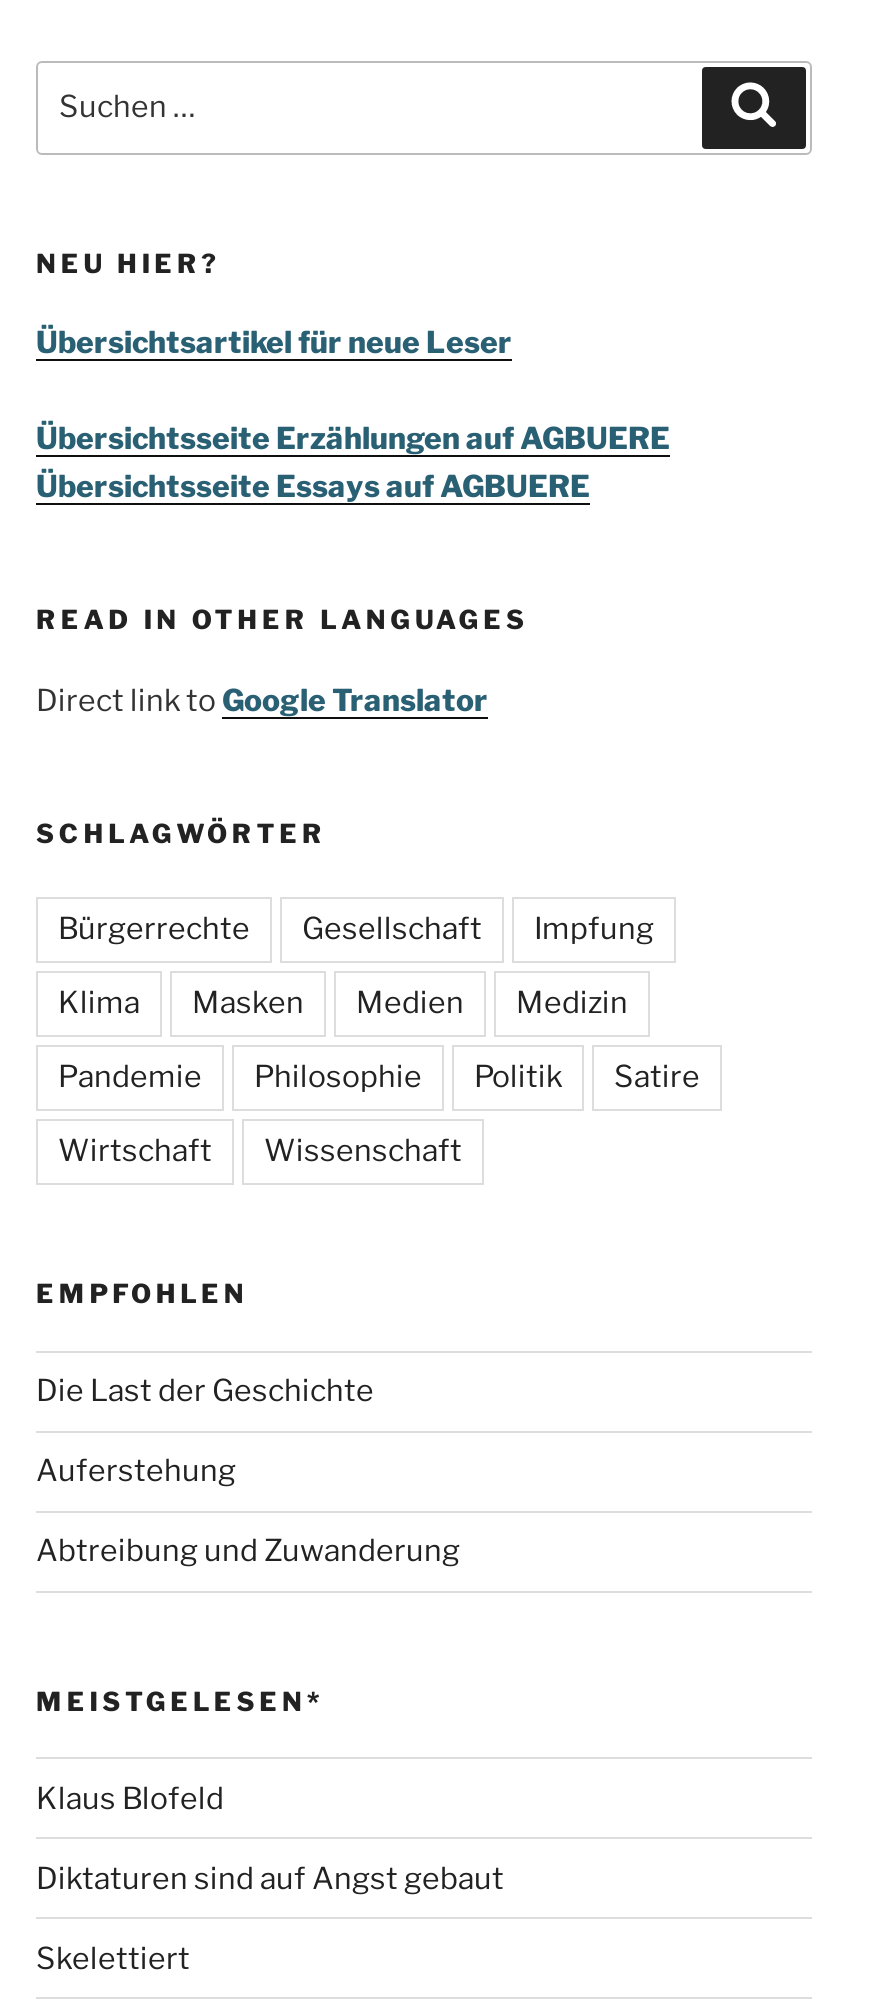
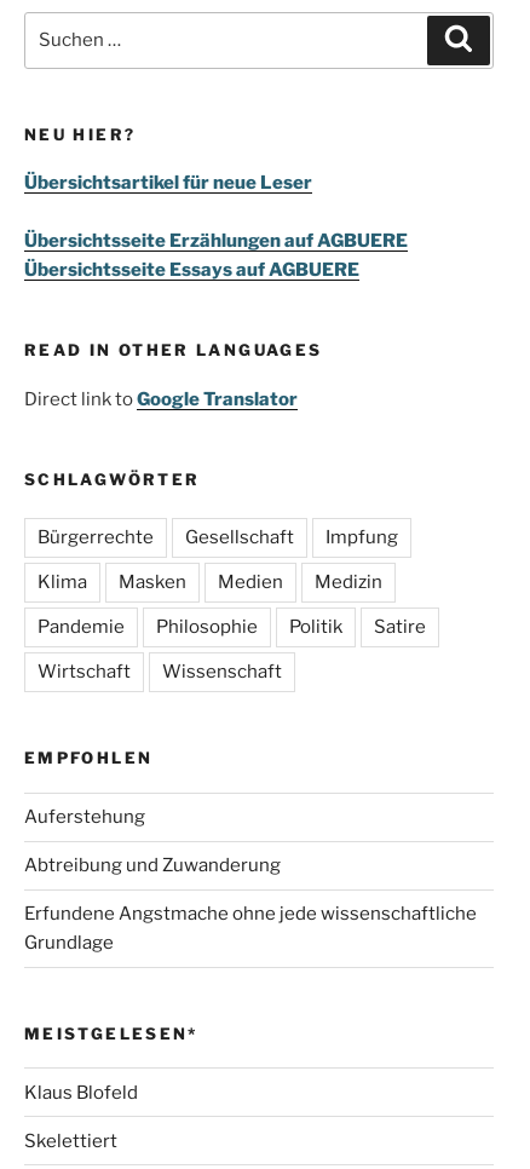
- Die Last der Geschichte

moved up: Auferstehung | Abtreibung und Zuwanderung

+ Erfundene Angstmache ohne jede wissenschaftliche
+ Grundlage

moved down: MEISTGELESEN* | Klaus Blofeld

- Diktaturen sind auf Angst gebaut
